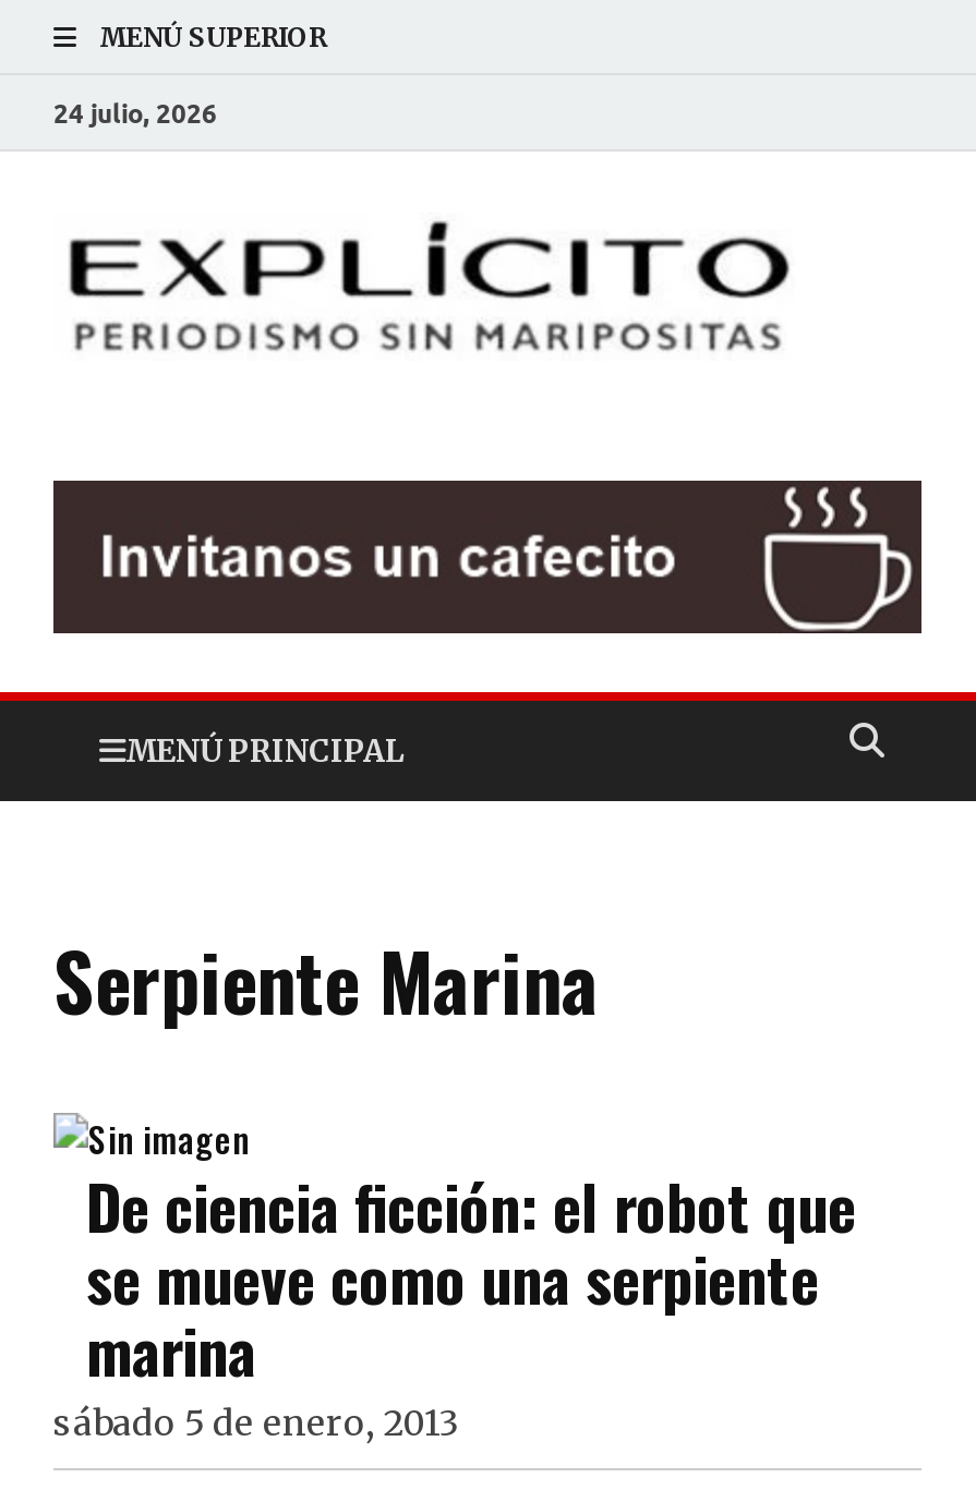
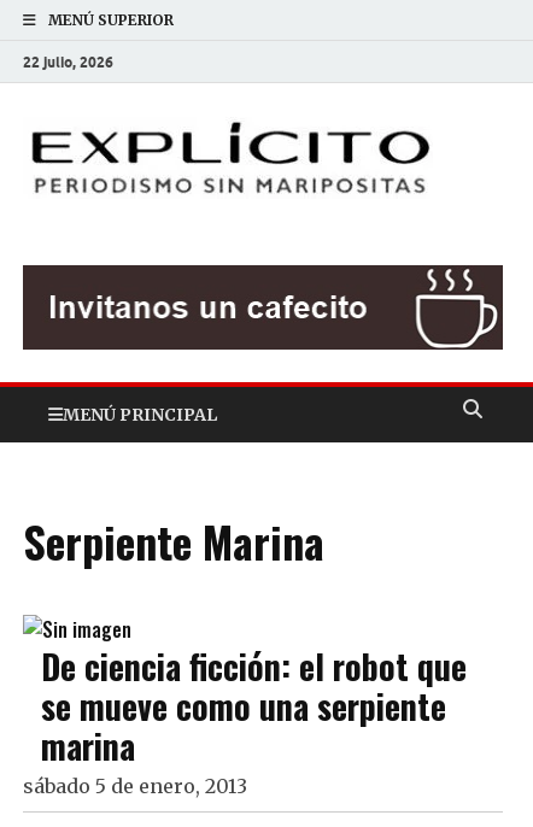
- 24 julio, 2026
+ 22 julio, 2026
